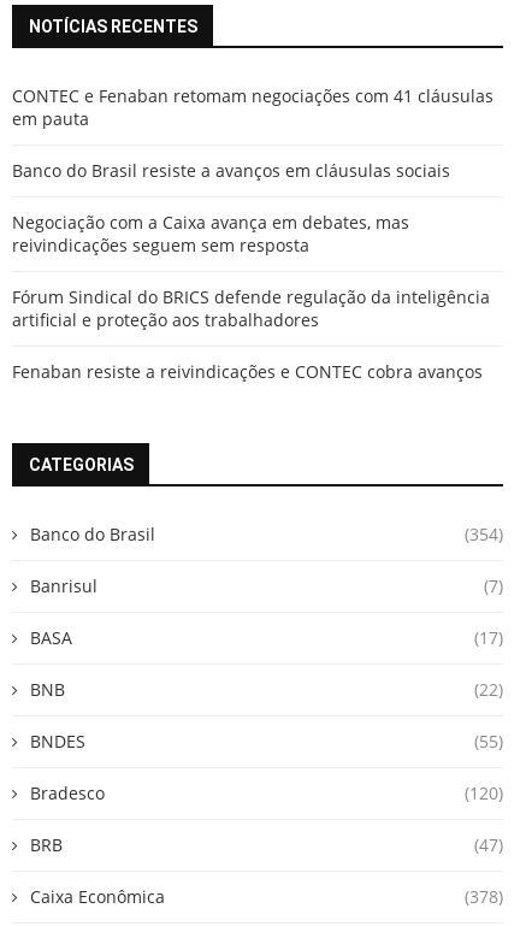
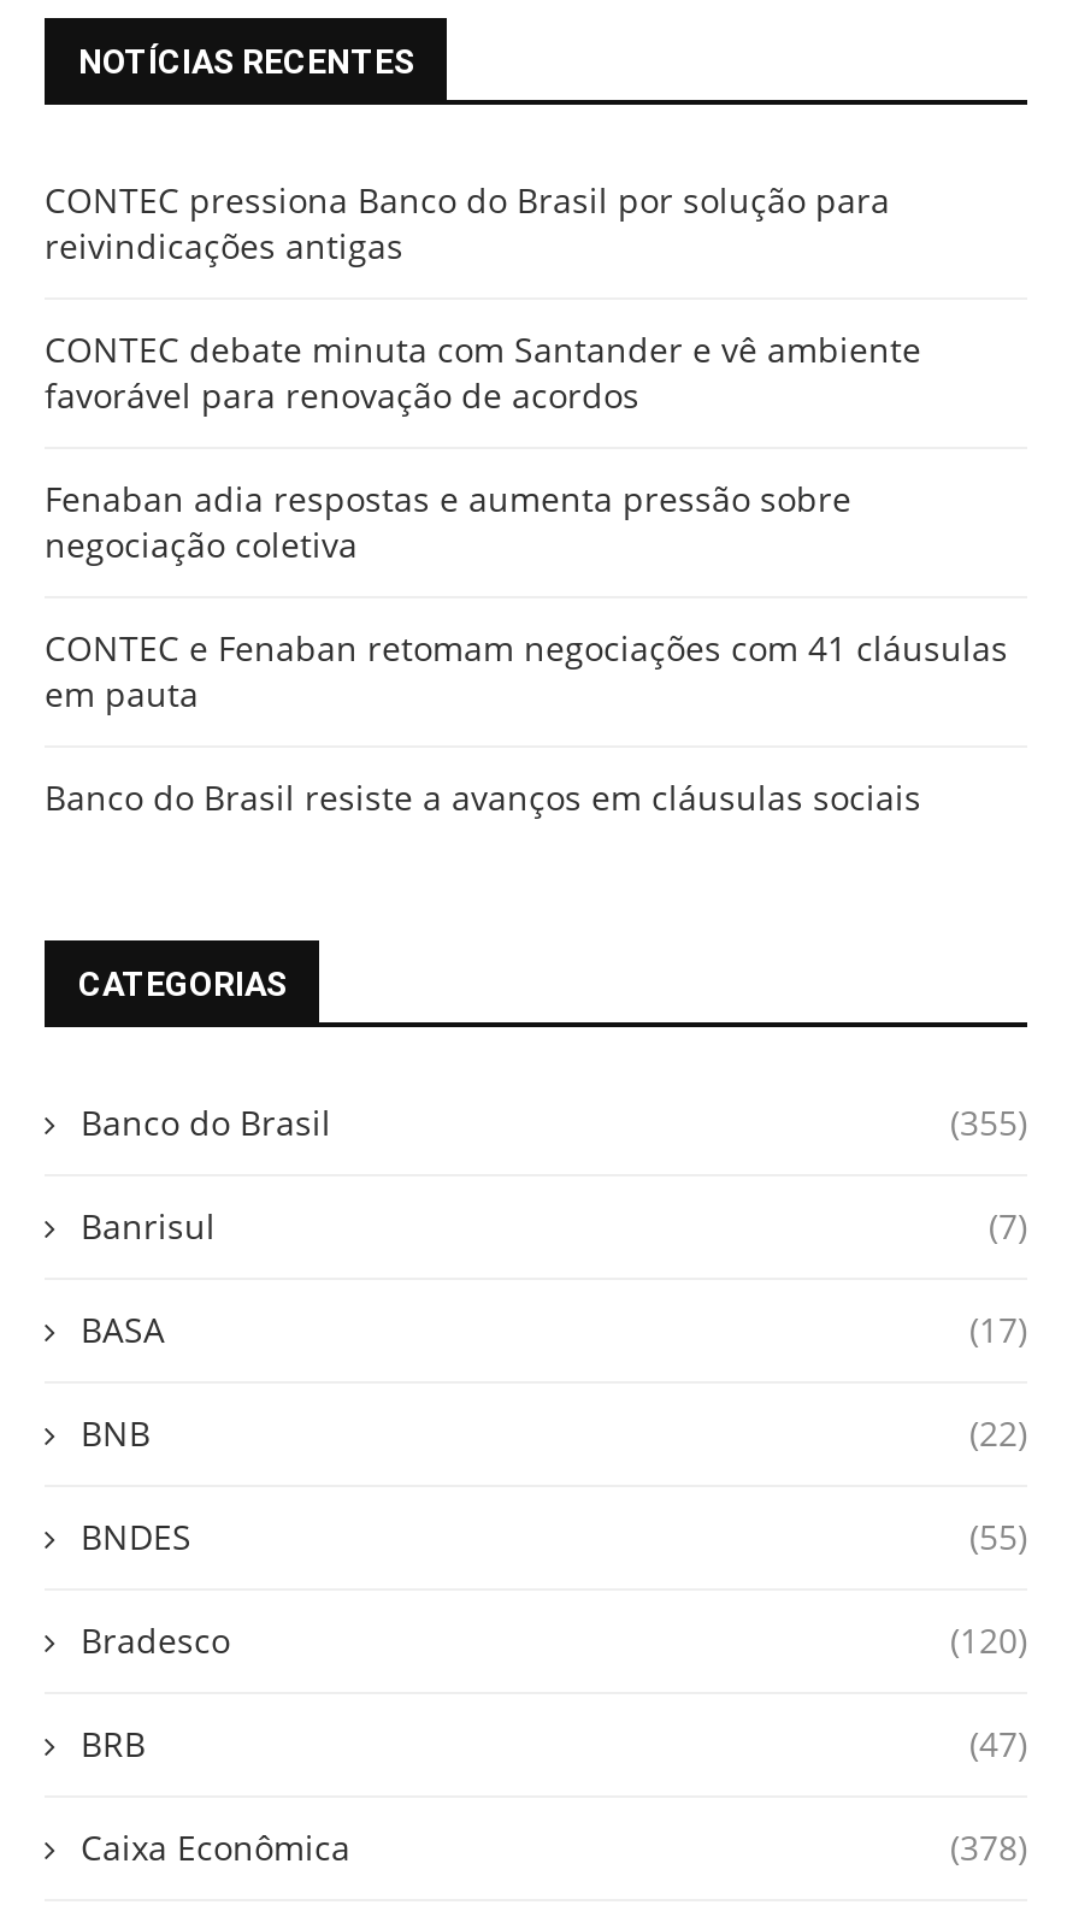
+ CONTEC pressiona Banco do Brasil por solução para
+ reivindicações antigas
+ CONTEC debate minuta com Santander e vê ambiente
+ favorável para renovação de acordos
+ Fenaban adia respostas e aumenta pressão sobre
+ negociação coletiva

moved down: CONTEC e Fenaban retomam negociações com 41 cláusulas | em pauta | Banco do Brasil resiste a avanços em cláusulas sociais

- Negociação com a Caixa avança em debates, mas
- reivindicações seguem sem resposta
- Fórum Sindical do BRICS defende regulação da inteligência
- artificial e proteção aos trabalhadores
- Fenaban resiste a reivindicações e CONTEC cobra avanços

- (354)
+ (355)
